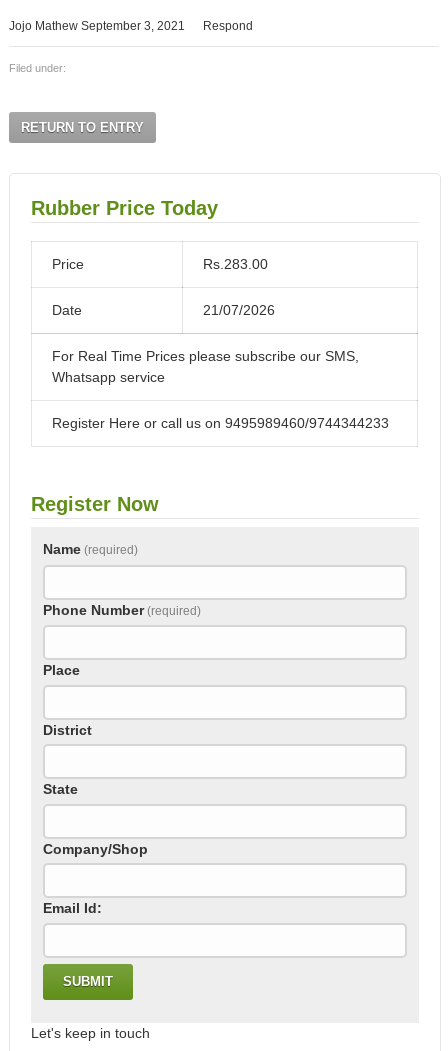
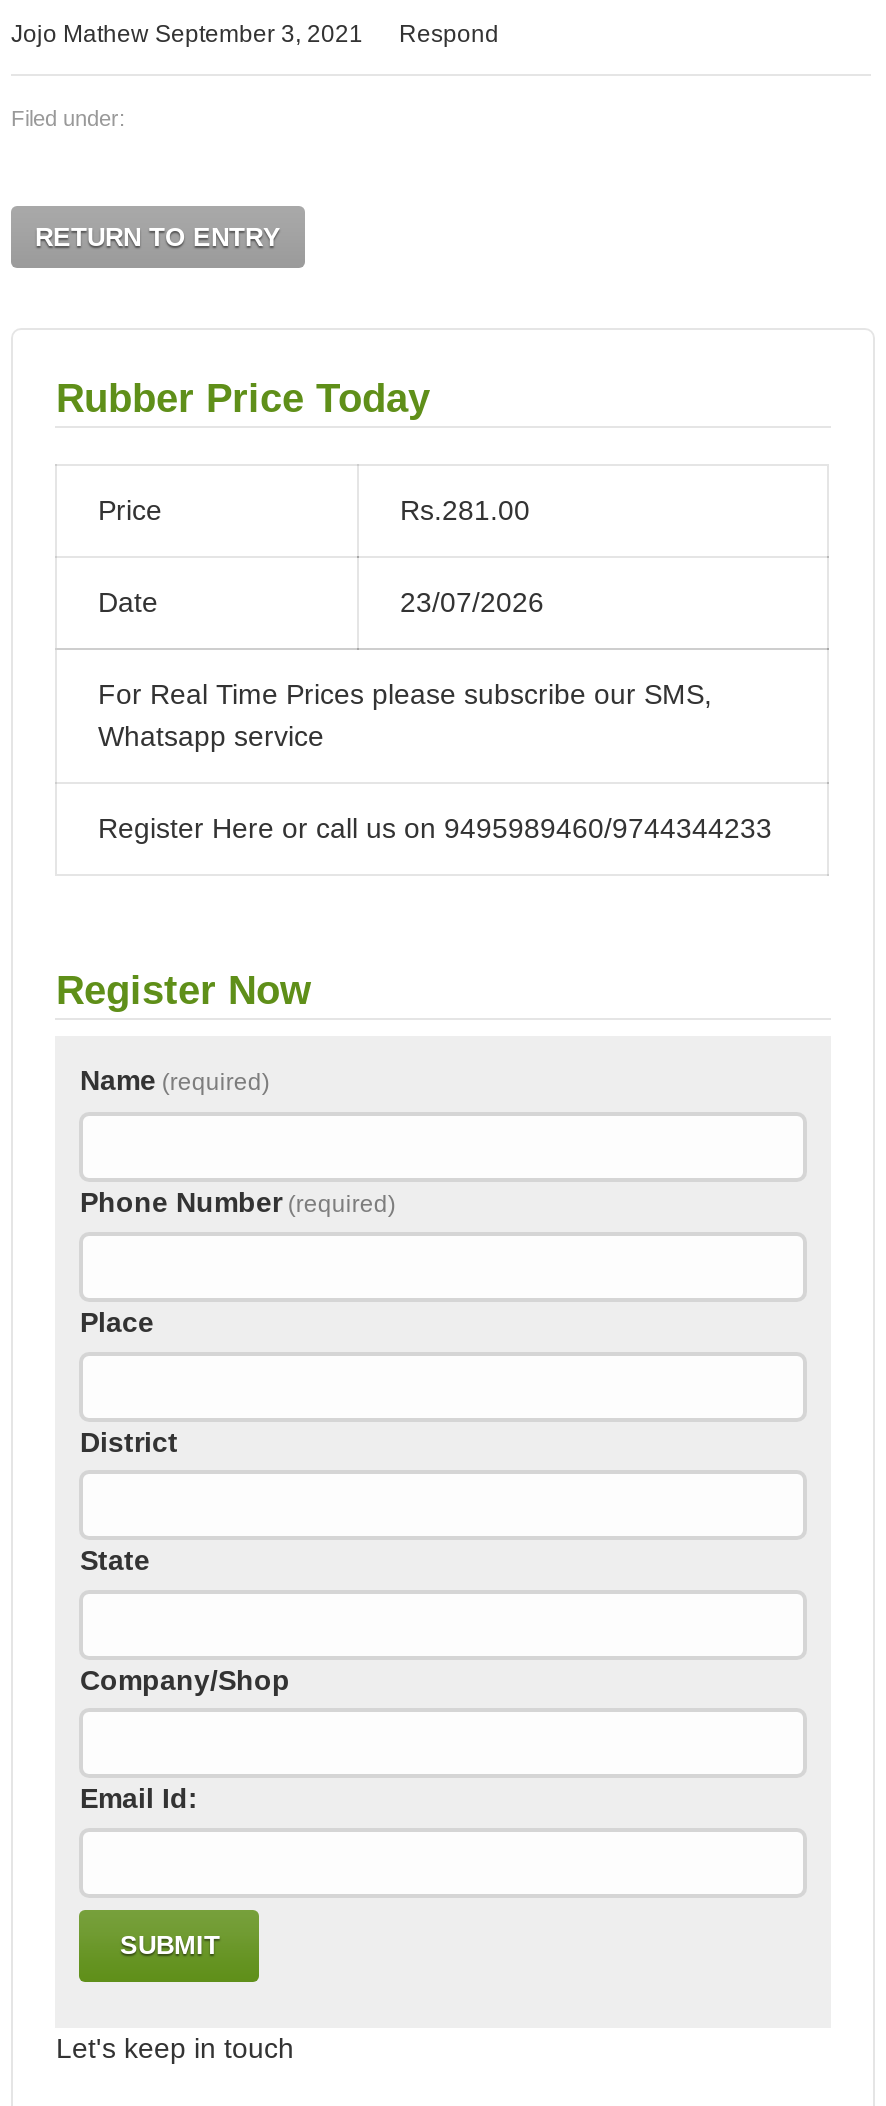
- Rs.283.00
+ Rs.281.00

- 21/07/2026
+ 23/07/2026
